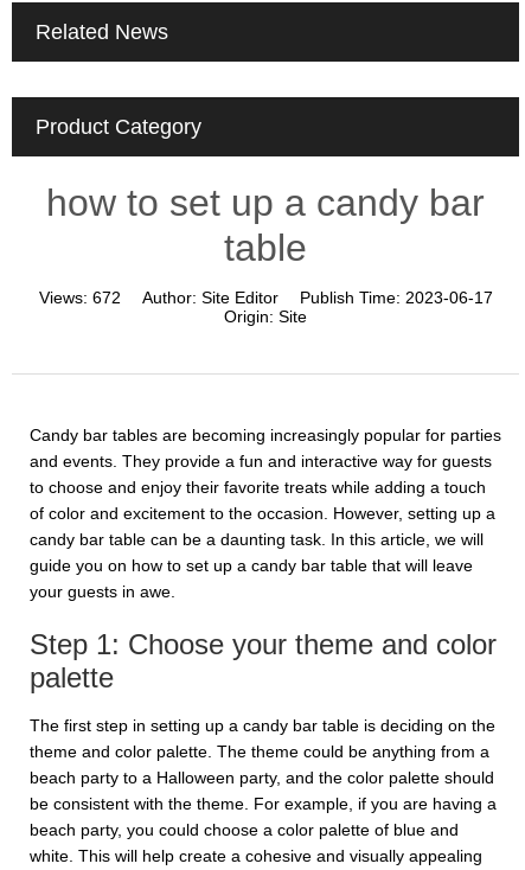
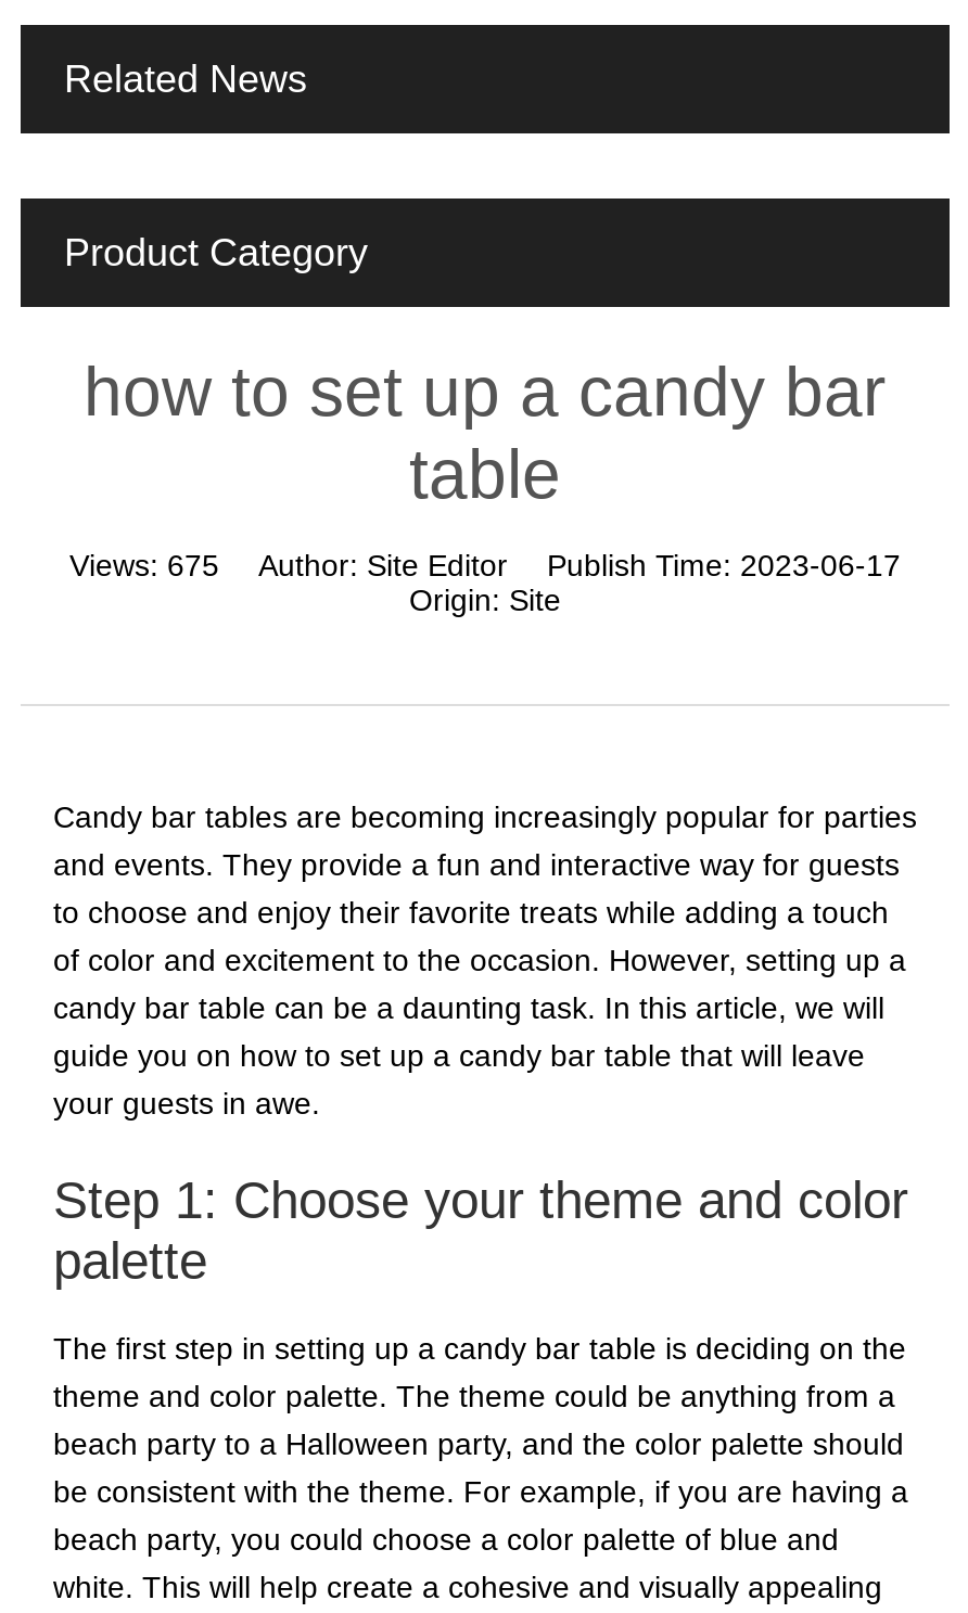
- Views: 672 Author: Site Editor Publish Time: 2023-06-17
+ Views: 675 Author: Site Editor Publish Time: 2023-06-17
